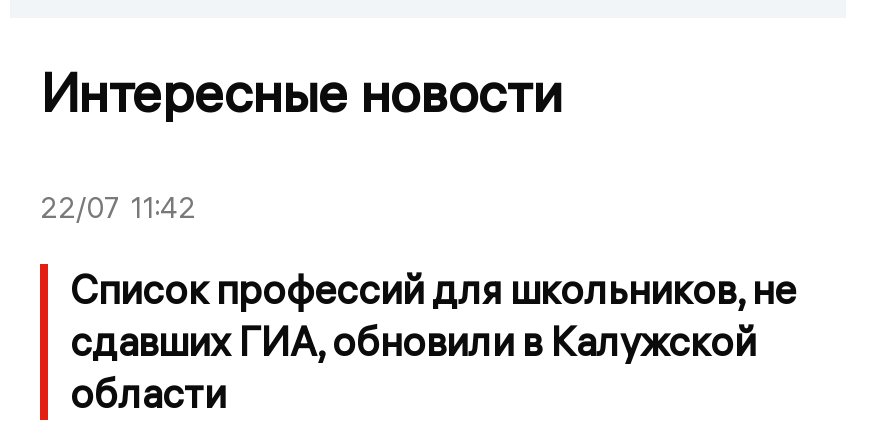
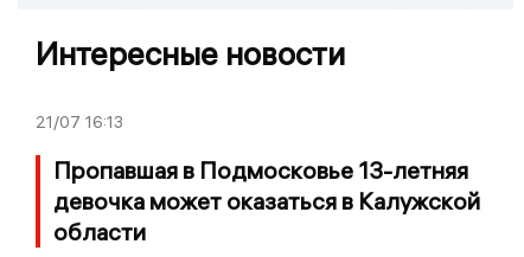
- 22/07 11:42
+ 21/07 16:13

- Список профессий для школьников, не
- сдавших ГИА, обновили в Калужской
+ Пропавшая в Подмосковье 13-летняя
+ девочка может оказаться в Калужской
